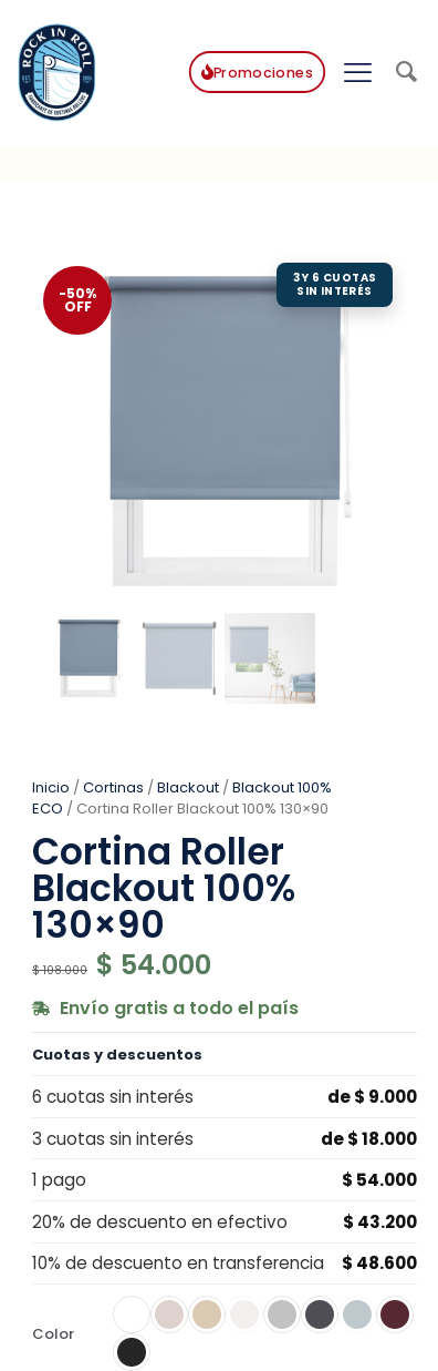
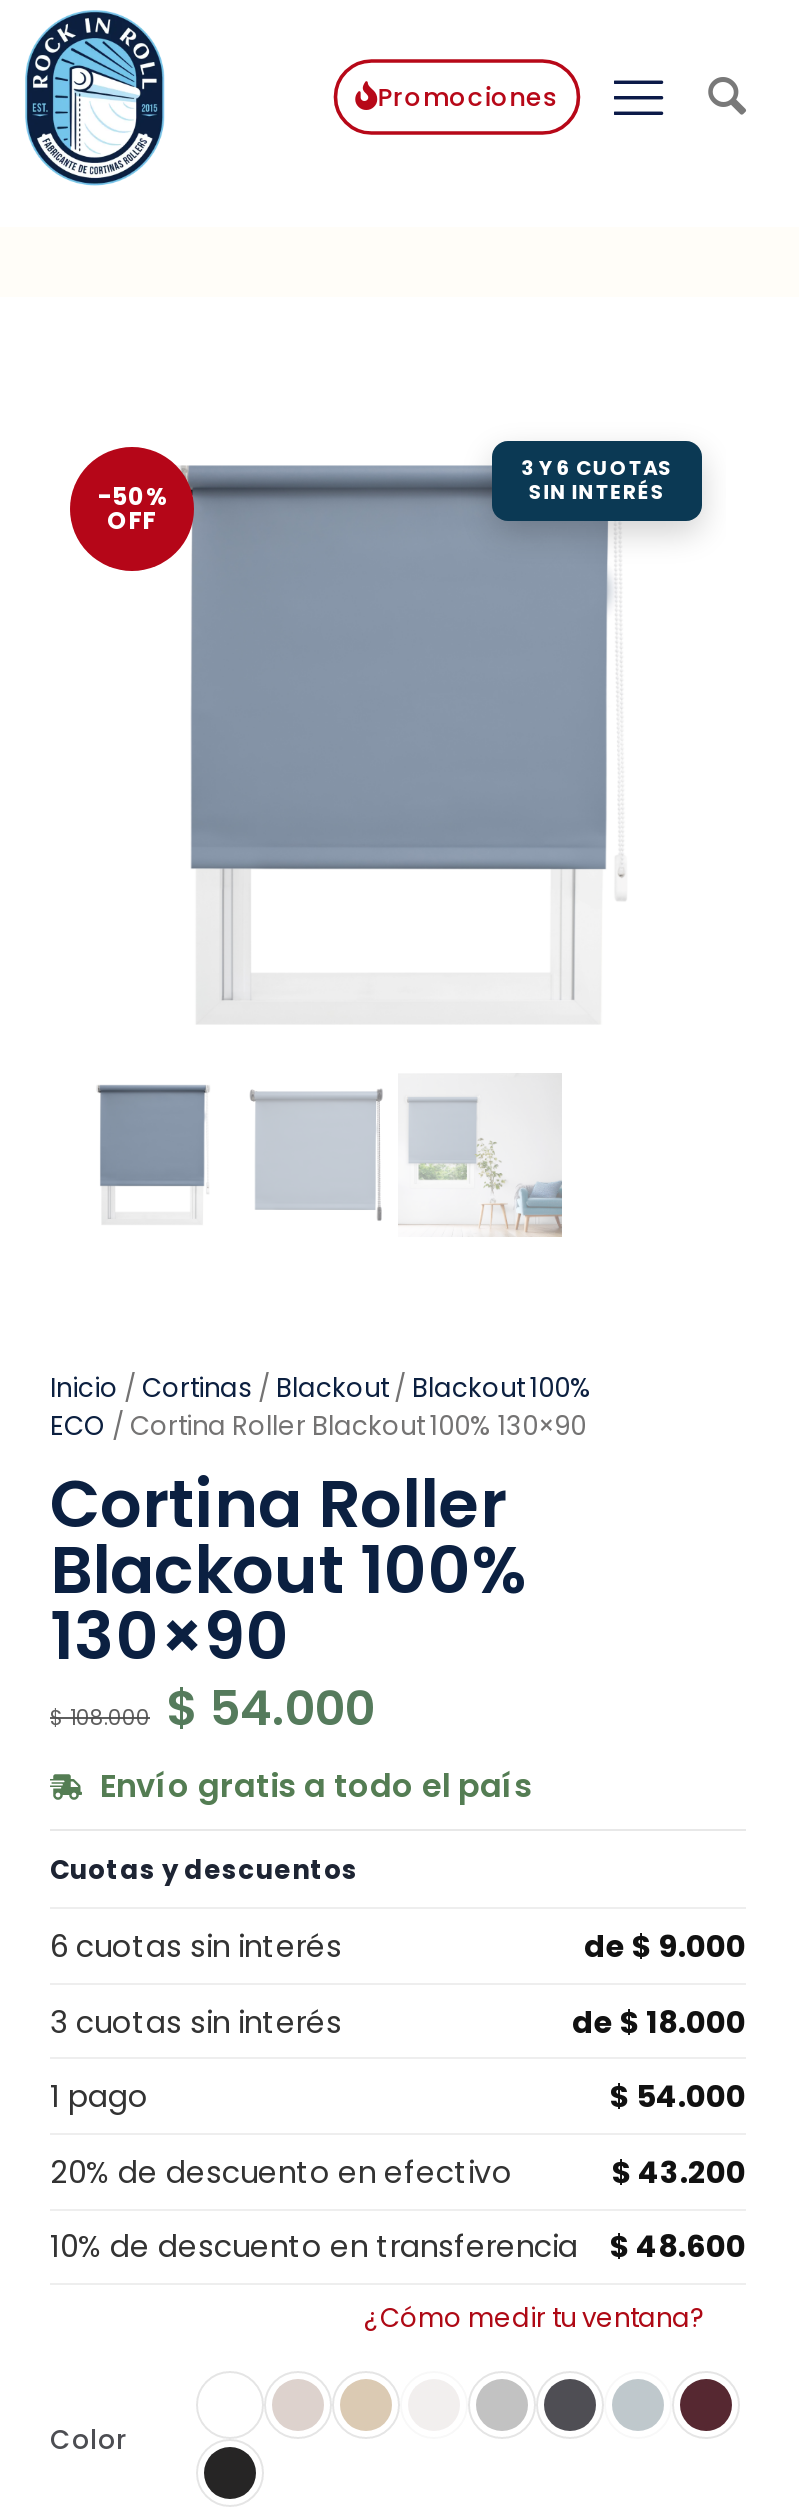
+ ¿Cómo medir tu ventana?
